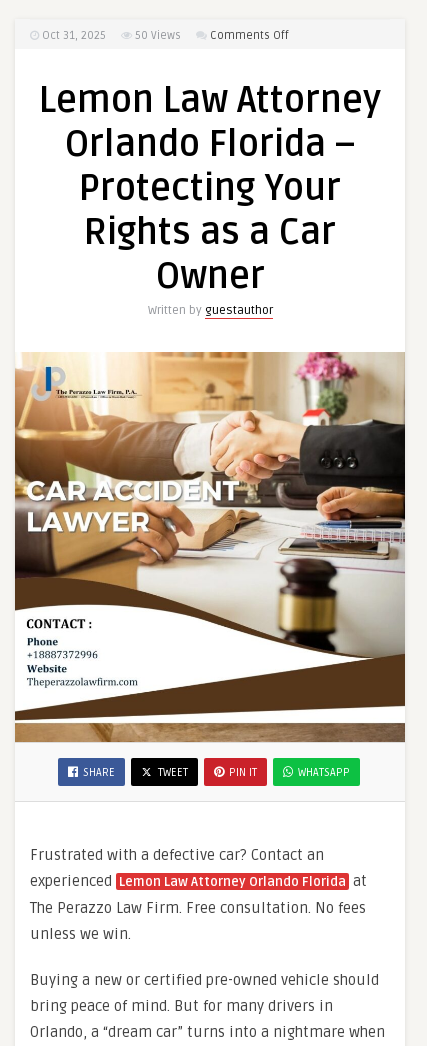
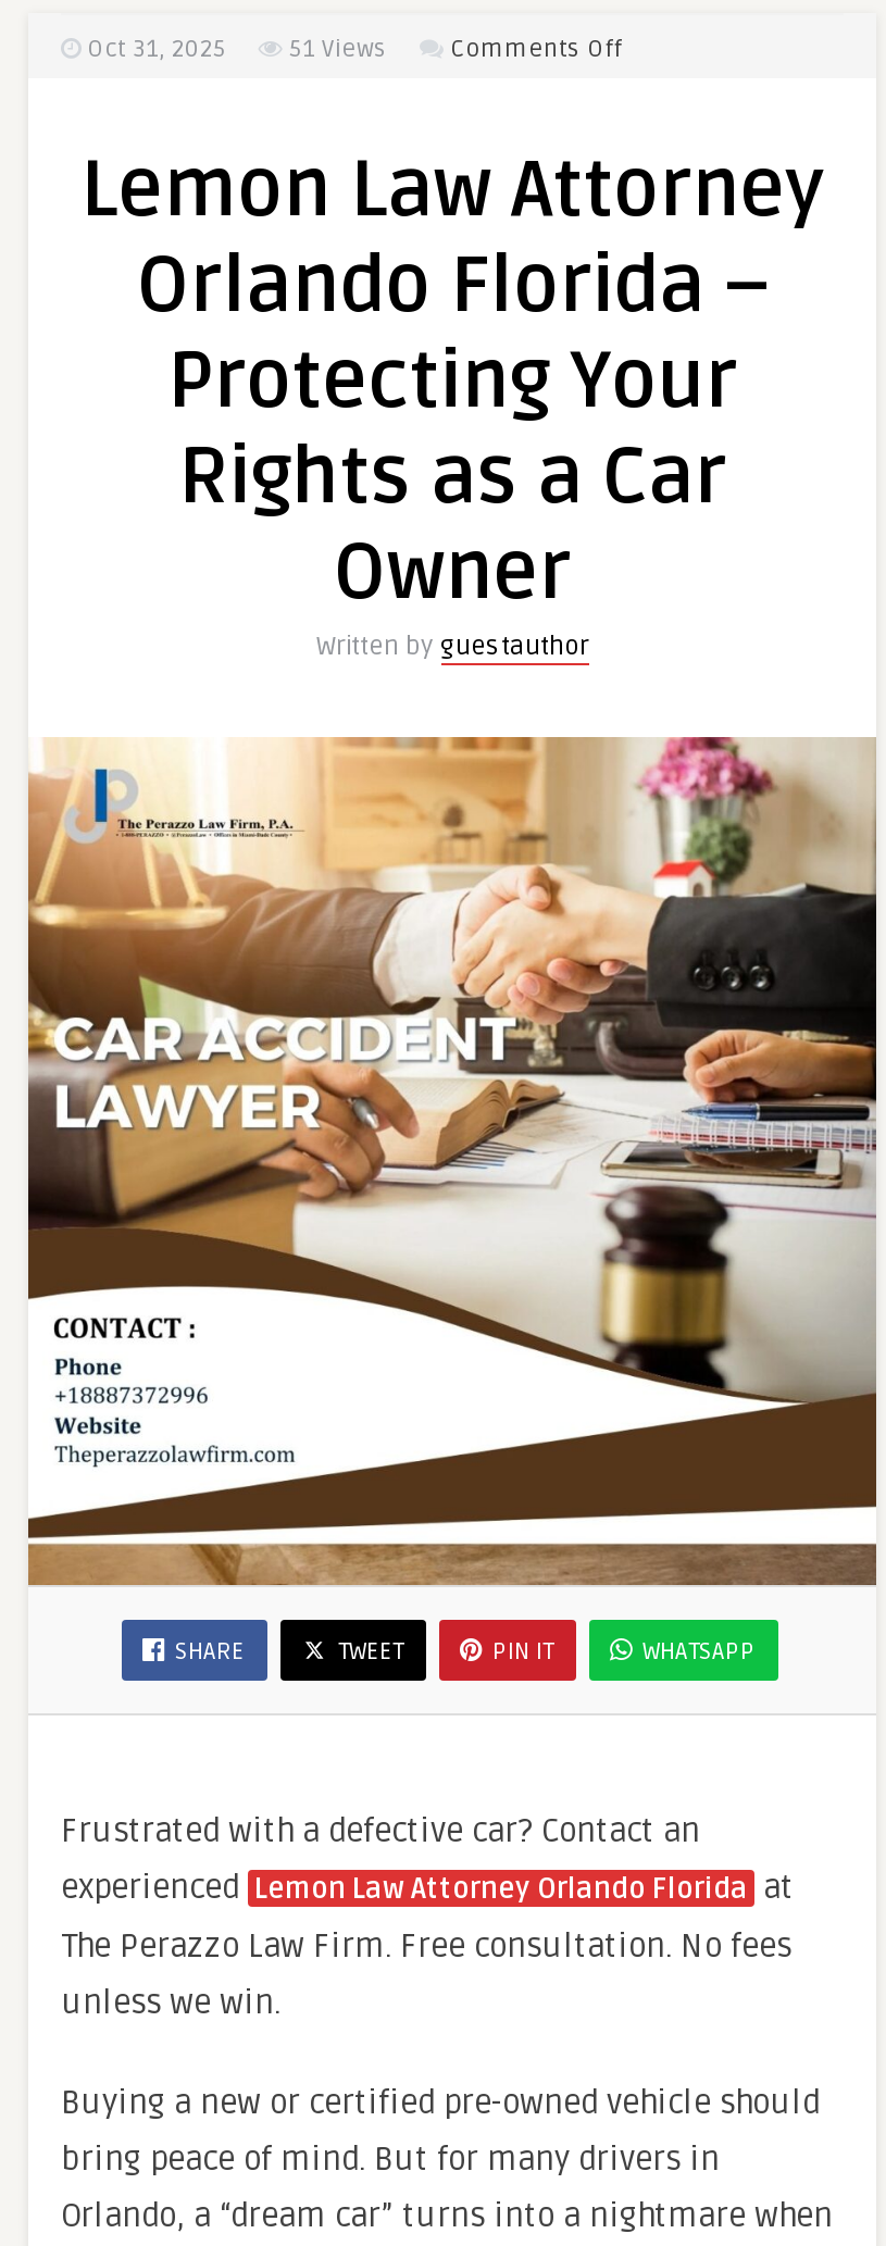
- Oct 31, 2025 50 Views
+ Oct 31, 2025 51 Views
